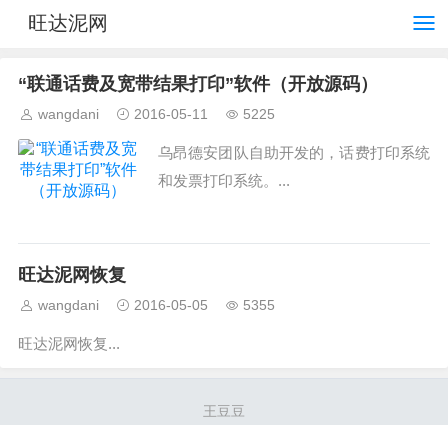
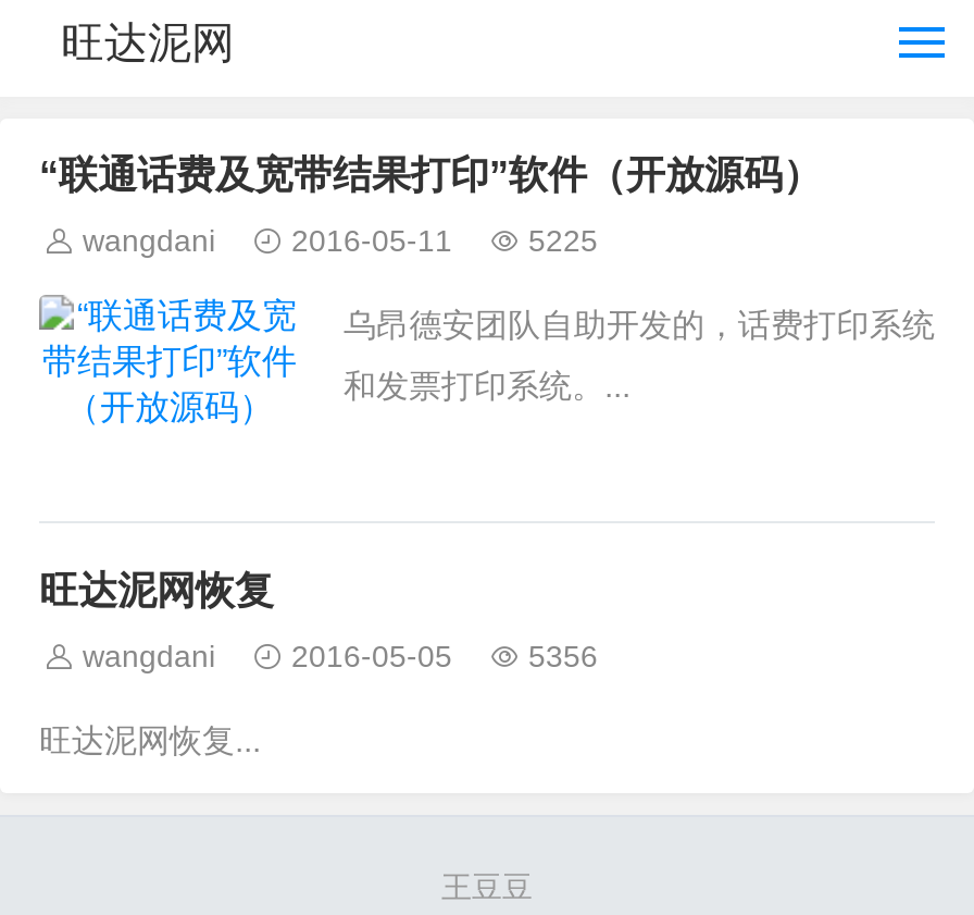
- 5355
+ 5356
